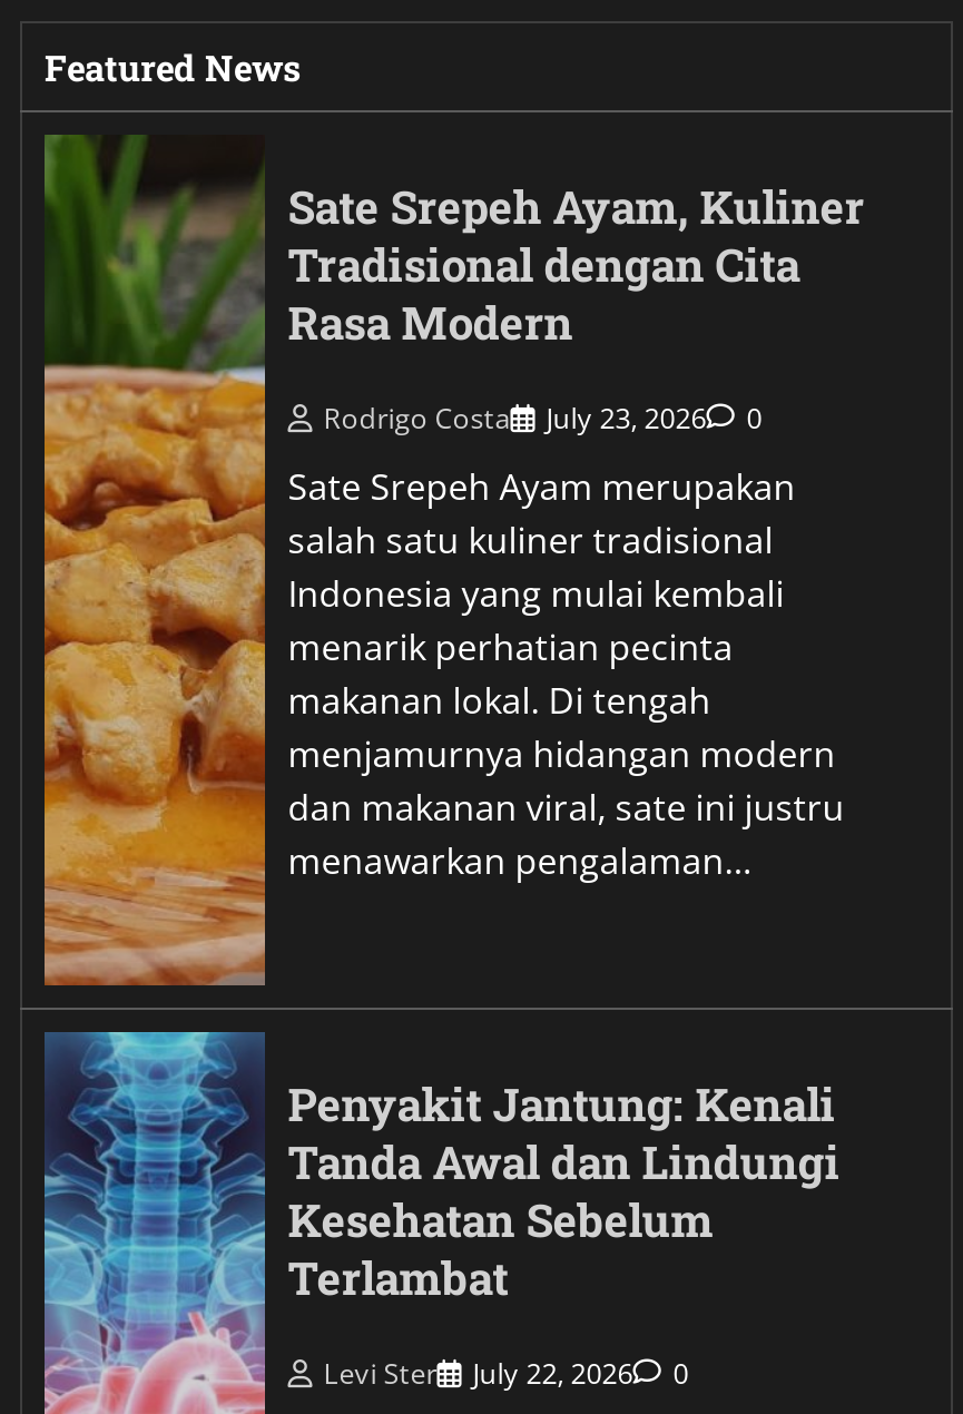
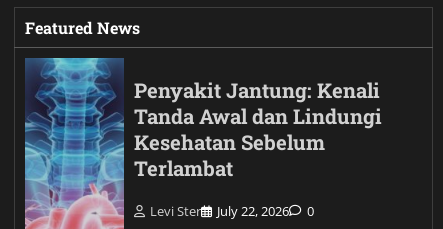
- [image]
- Sate Srepeh Ayam, Kuliner
- Tradisional dengan Cita
- Rasa Modern
- Rodrigo Costa
- July 23, 2026
- 0
- Sate Srepeh Ayam merupakan
- salah satu kuliner tradisional
- Indonesia yang mulai kembali
- menarik perhatian pecinta
- makanan lokal. Di tengah
- menjamurnya hidangan modern
- dan makanan viral, sate ini justru
- menawarkan pengalaman…
